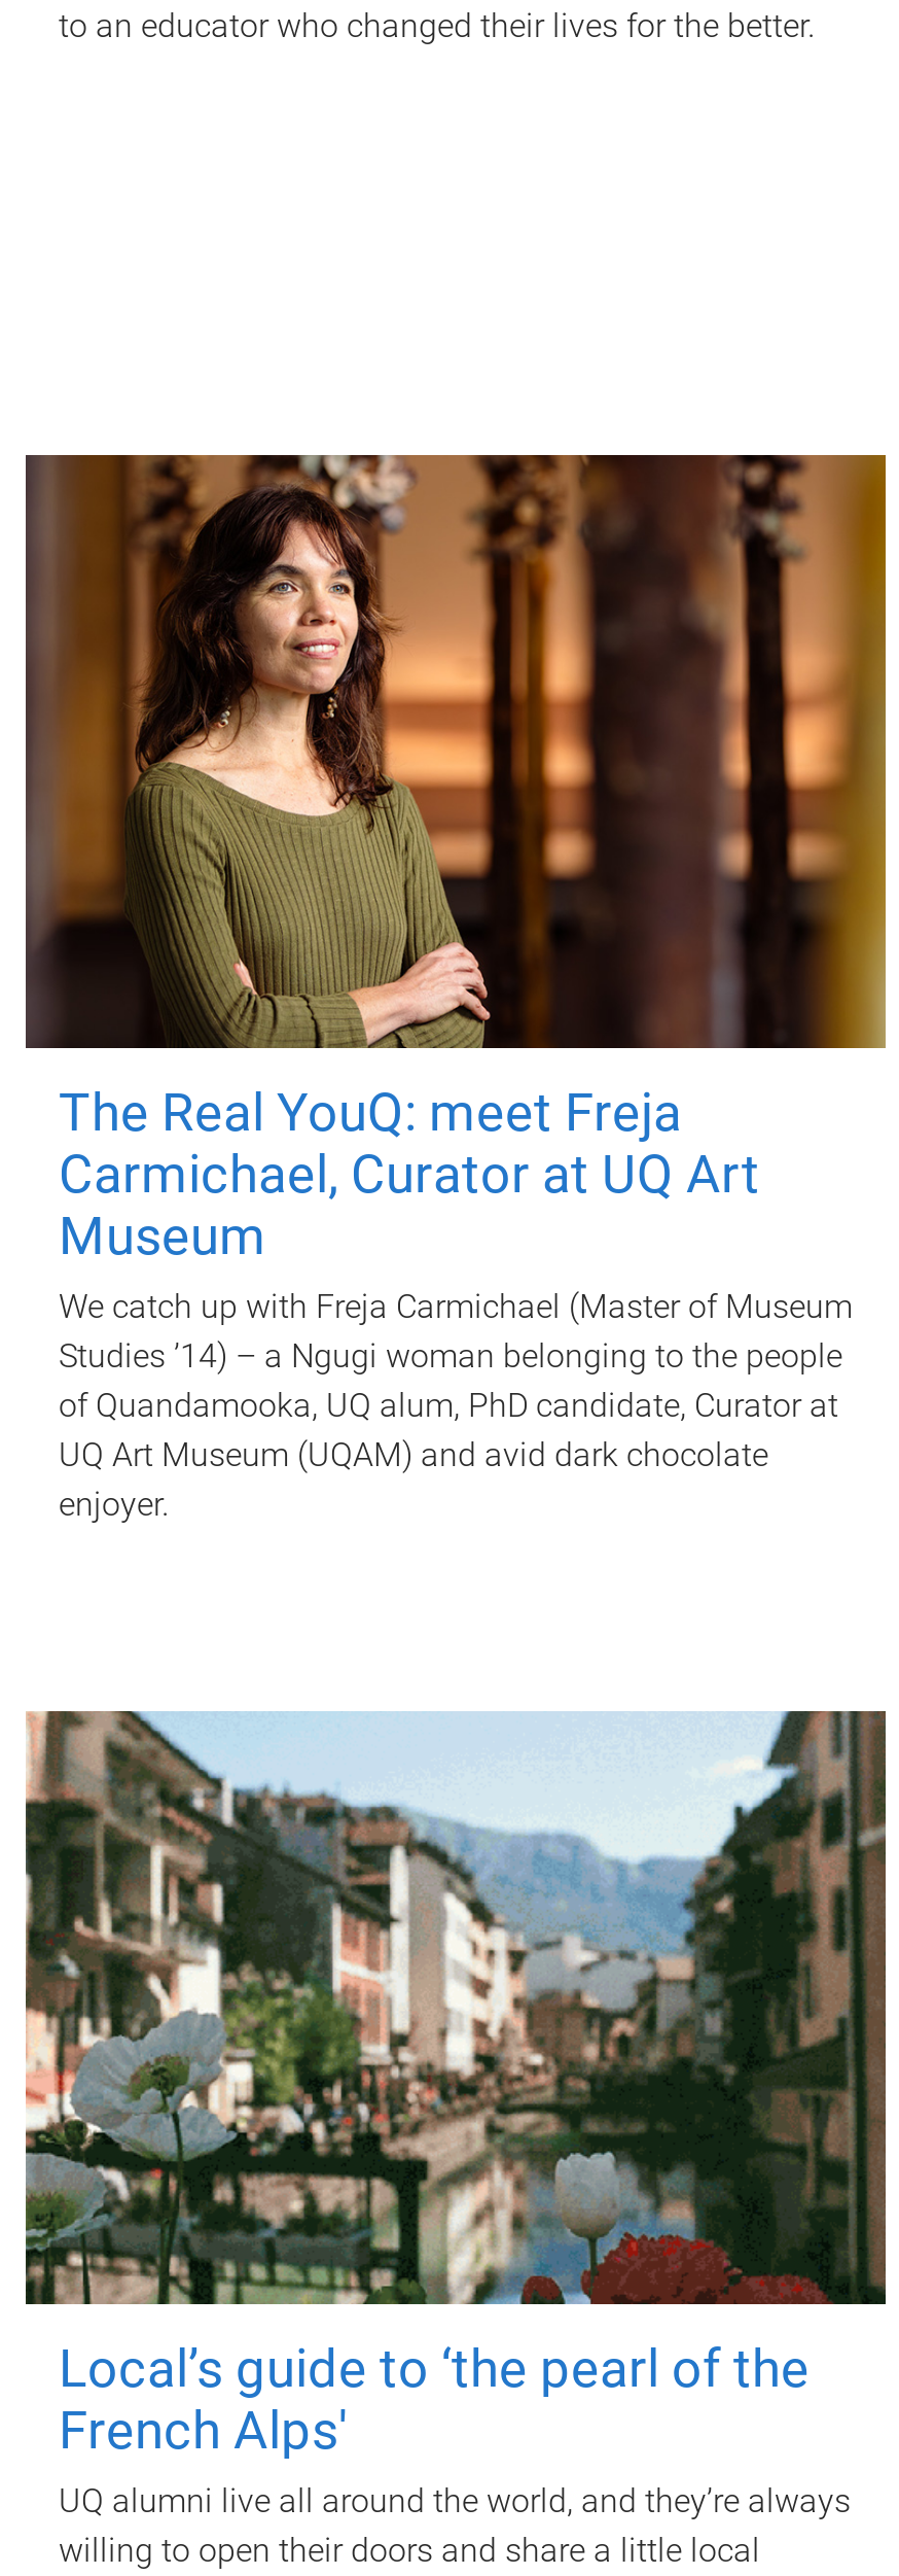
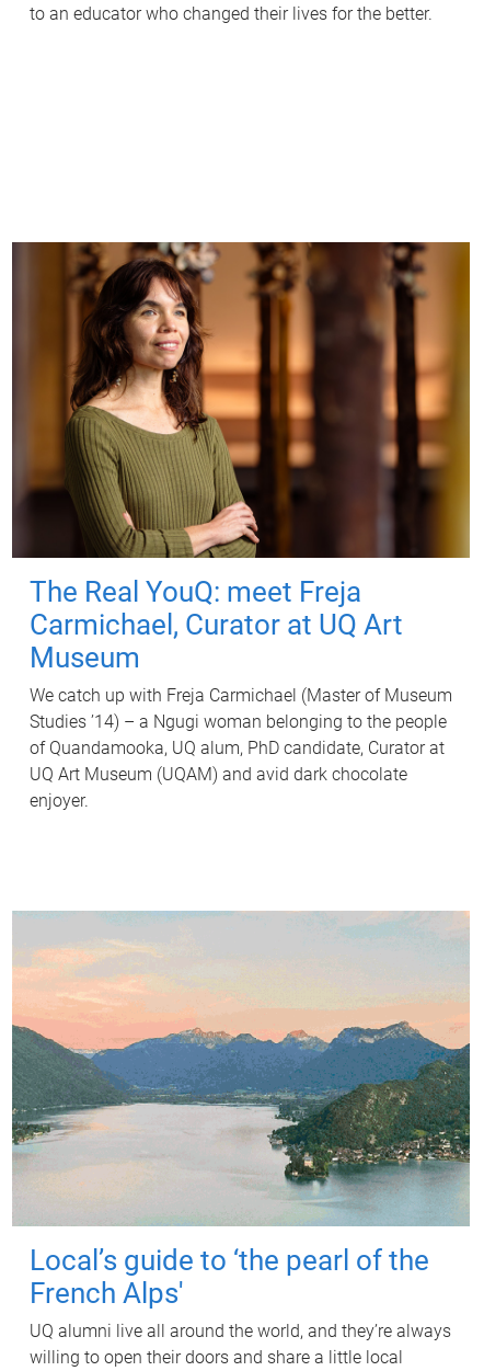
- [image]
+ [image]
